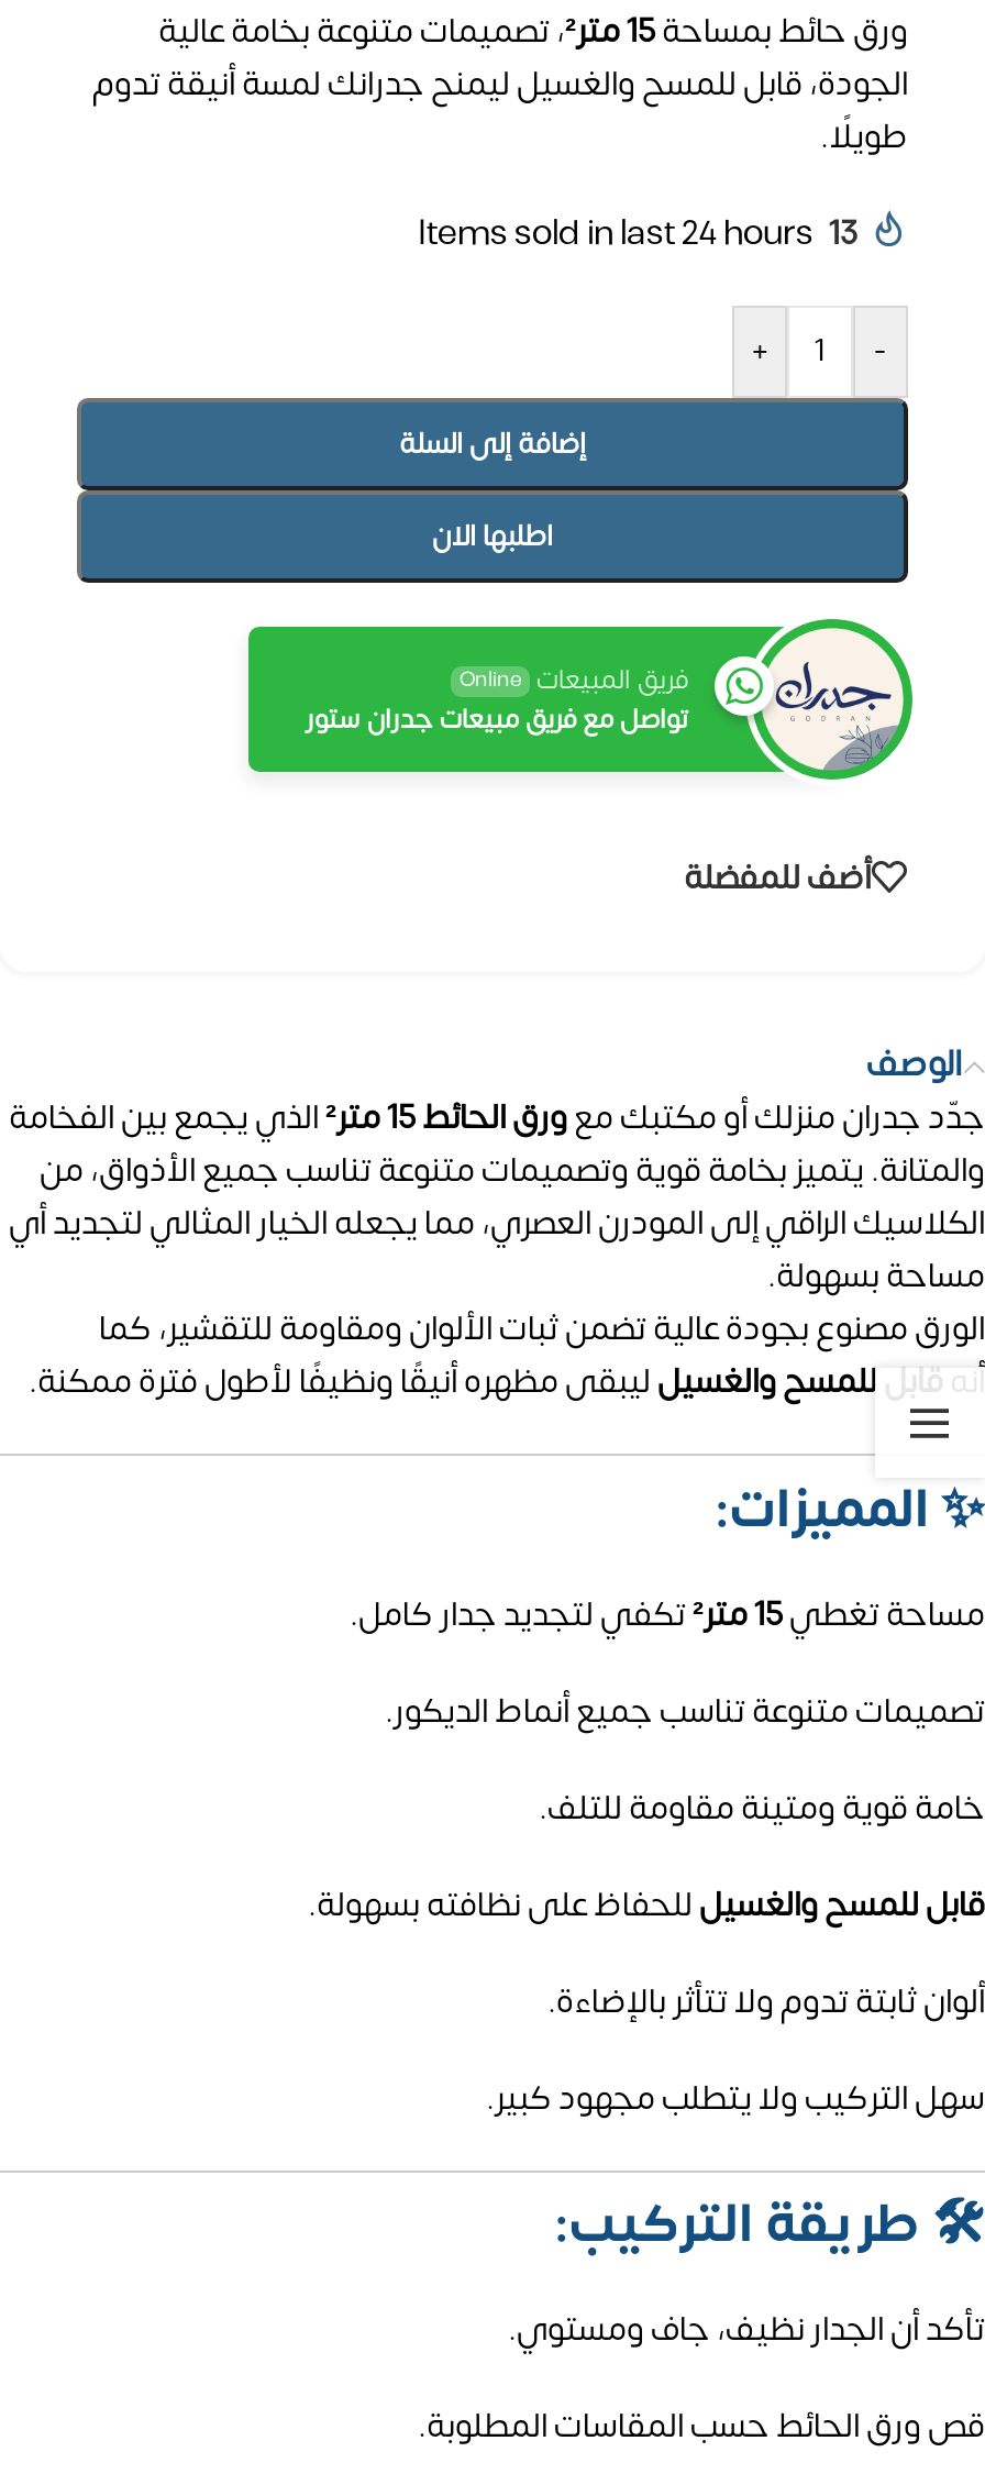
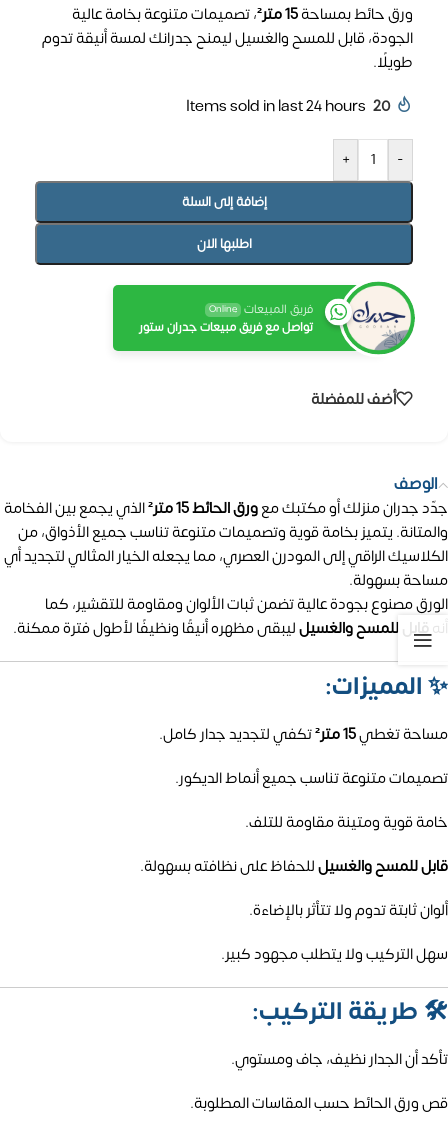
- Items sold in last 24 hours 13
+ Items sold in last 24 hours 20
